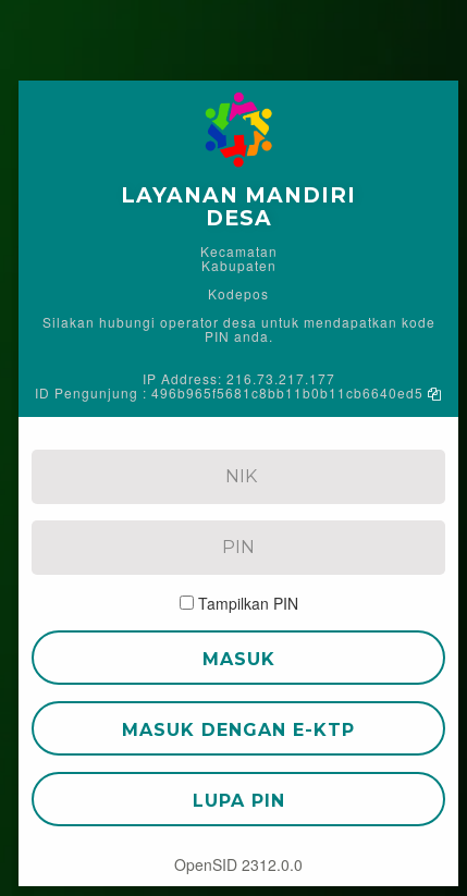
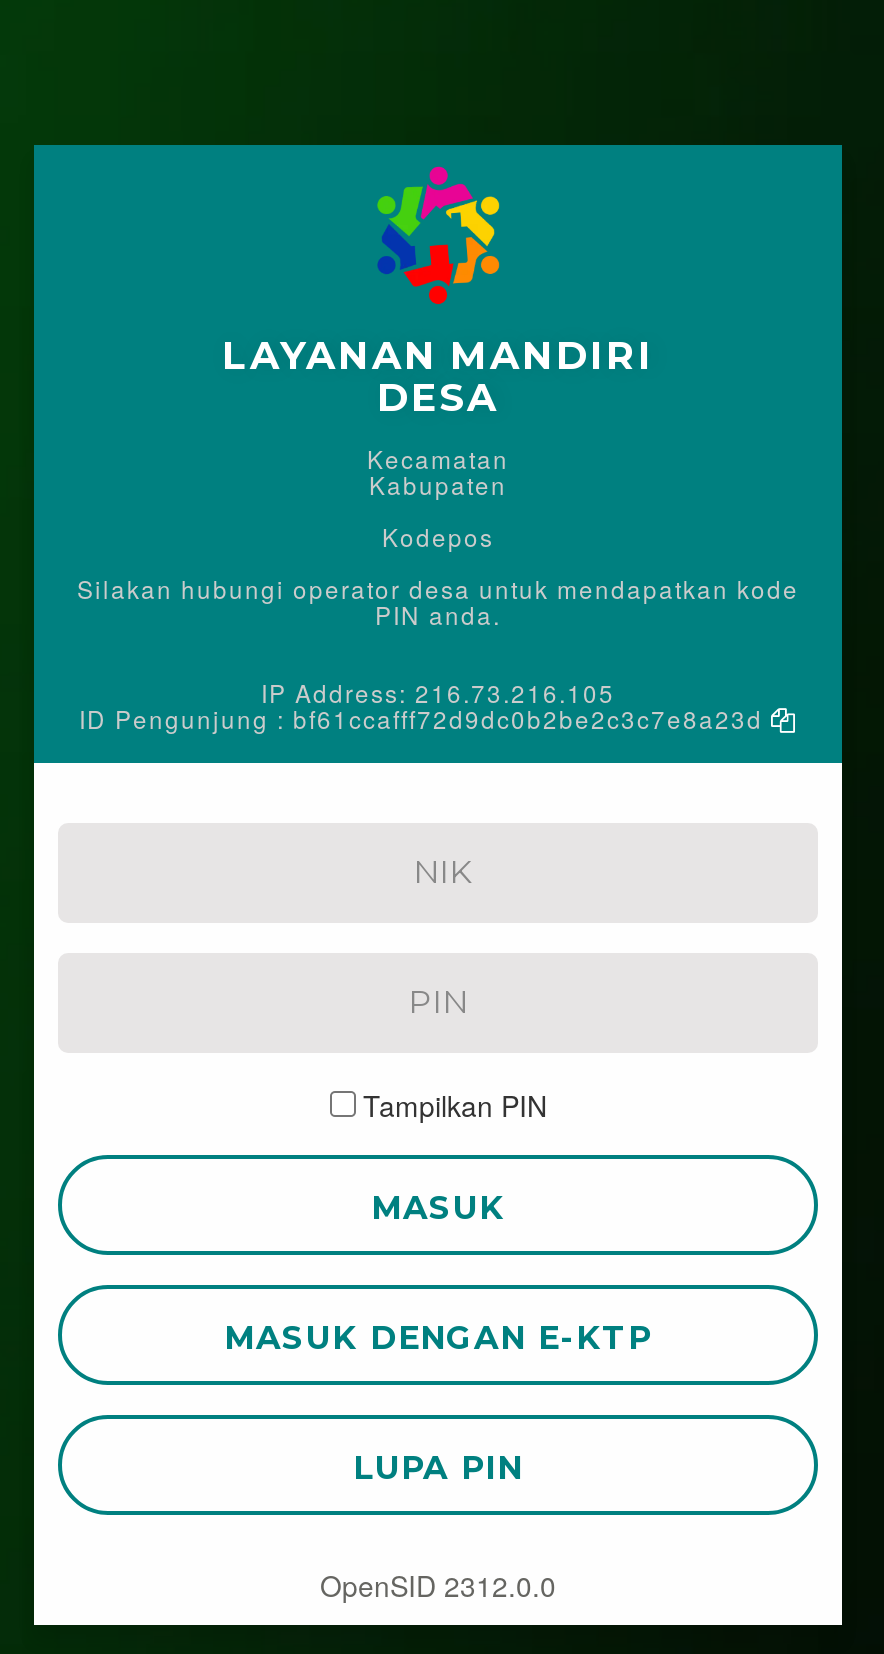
- IP Address: 216.73.217.177
+ IP Address: 216.73.216.105

- ID Pengunjung : 496b965f5681c8bb11b0b11cb6640ed5
+ ID Pengunjung : bf61ccafff72d9dc0b2be2c3c7e8a23d
